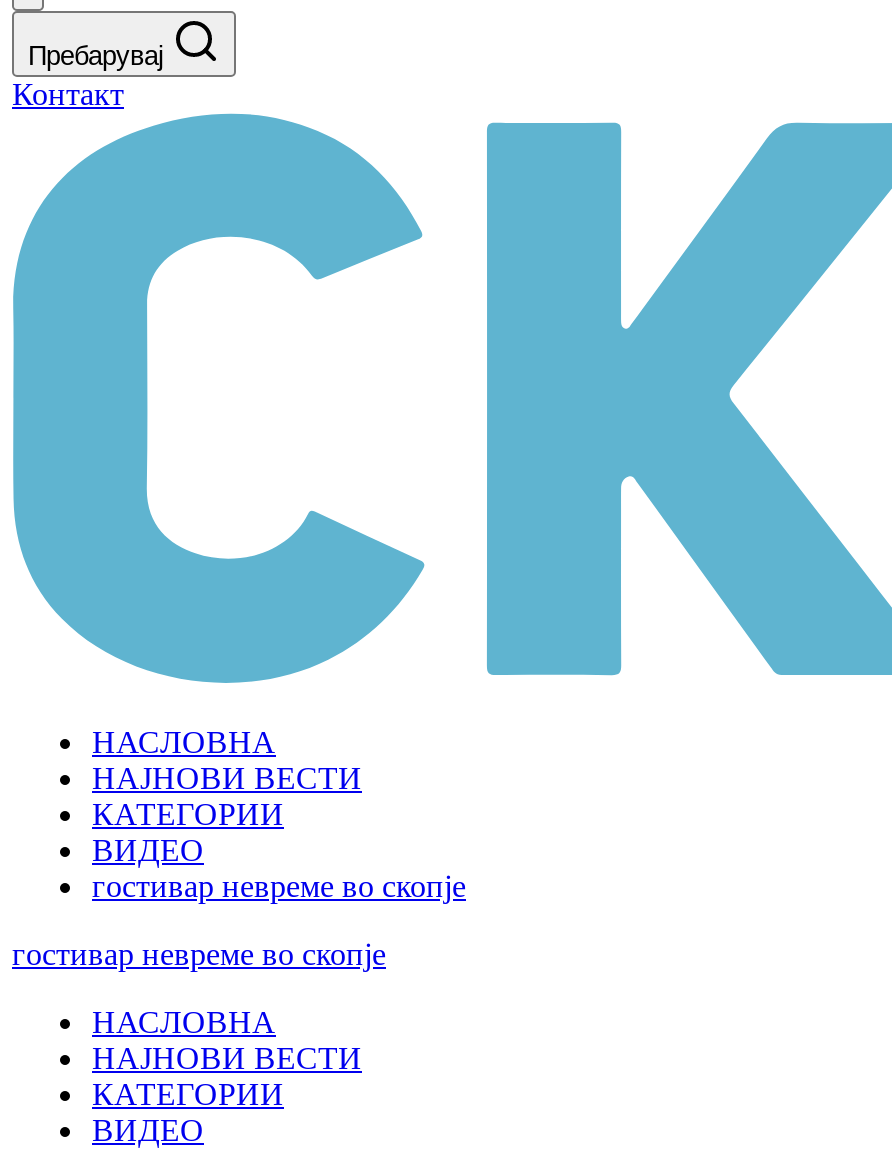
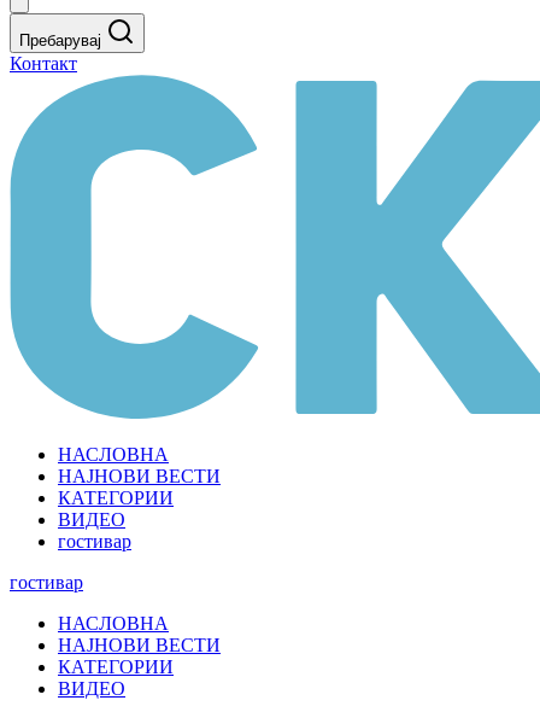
- гостивар невреме во скопје
+ гостивар

- гостивар невреме во скопје
+ гостивар
